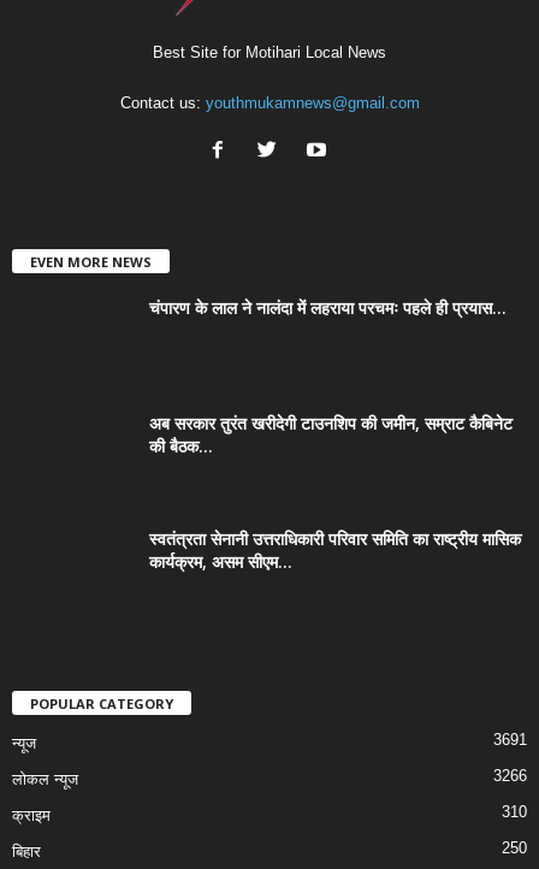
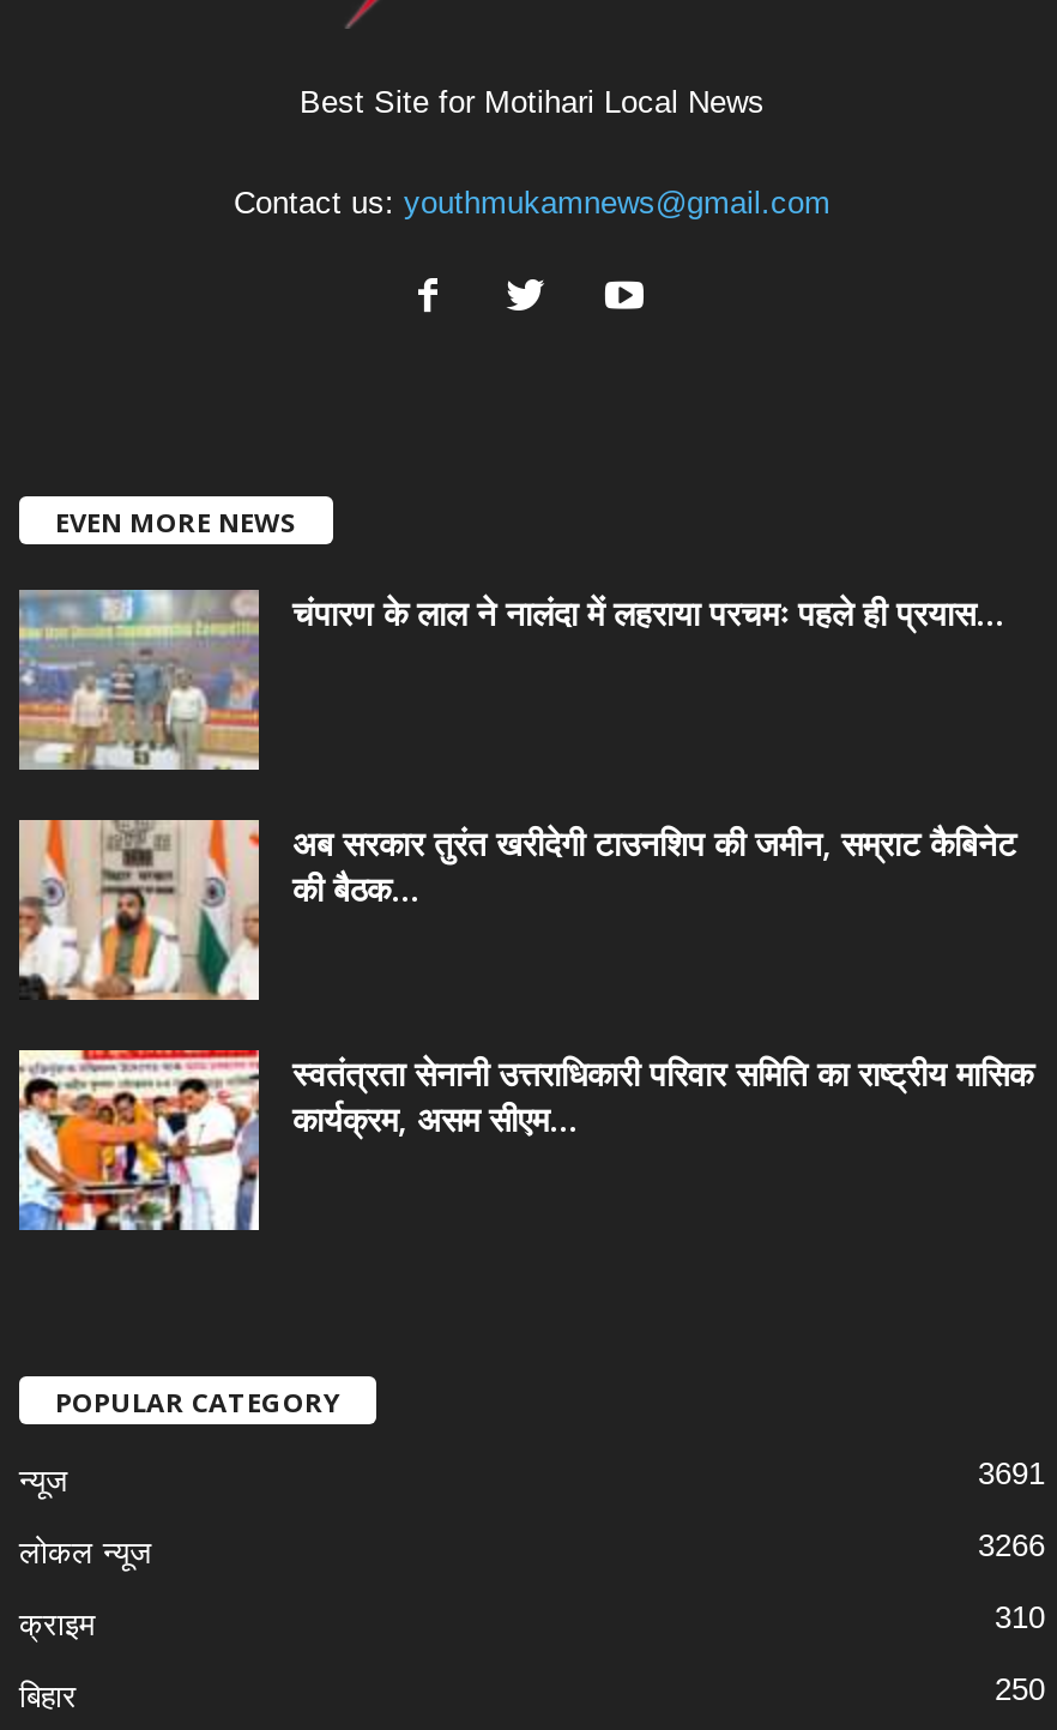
+ [image]

+ [image]

+ [image]
